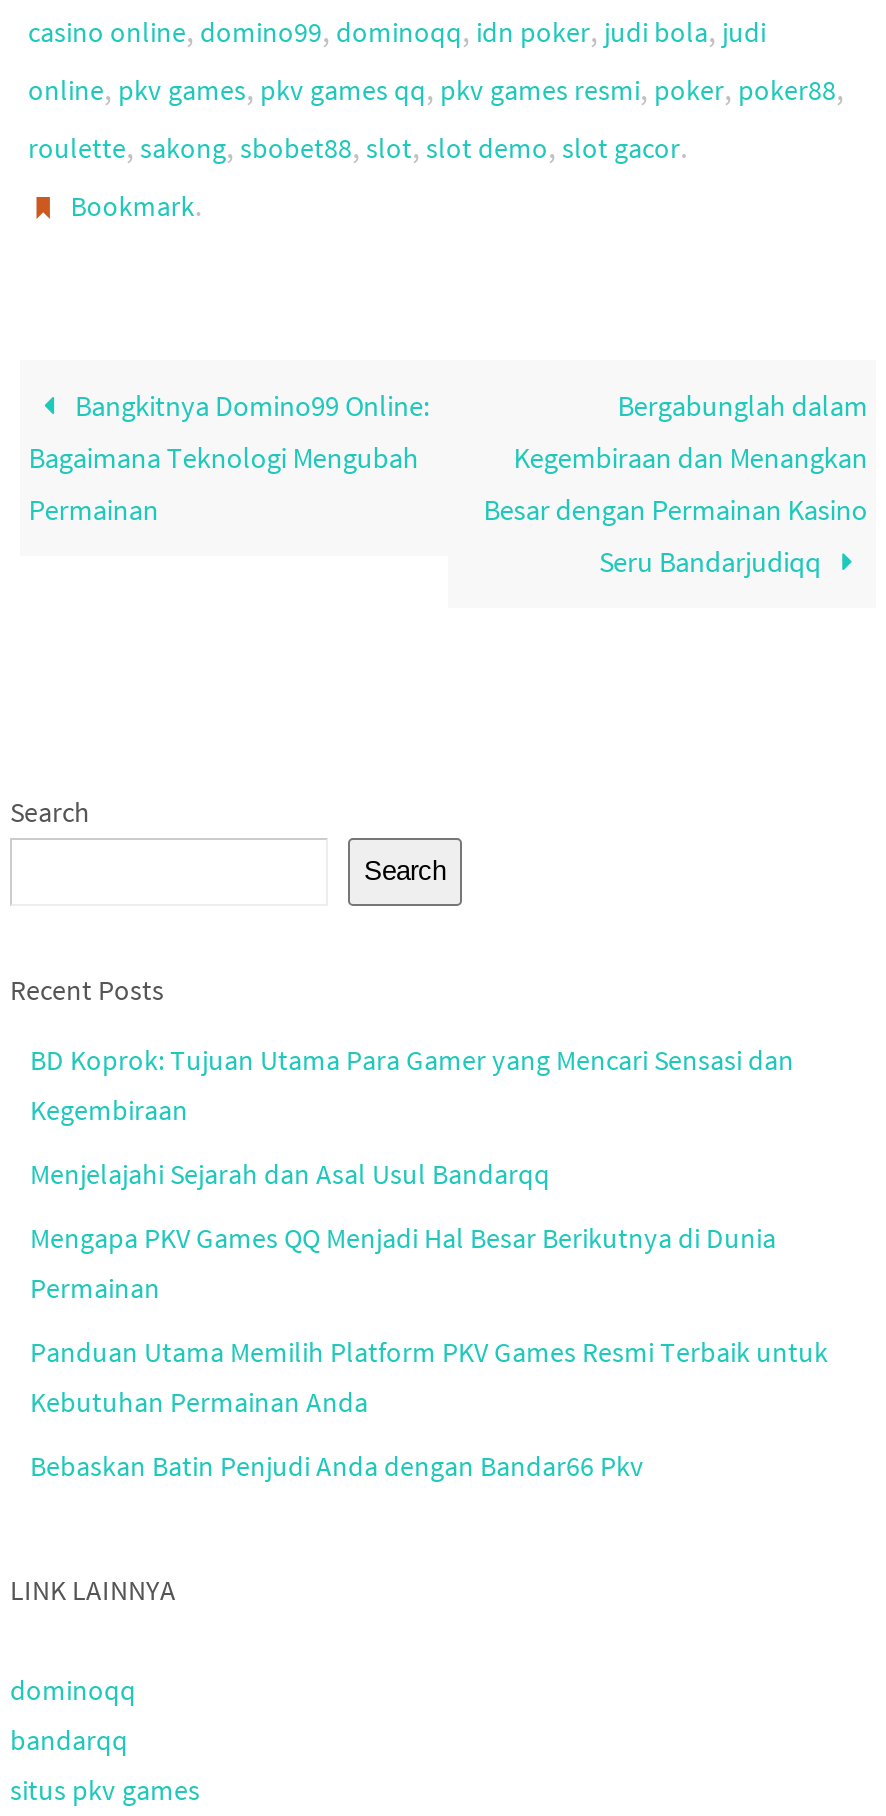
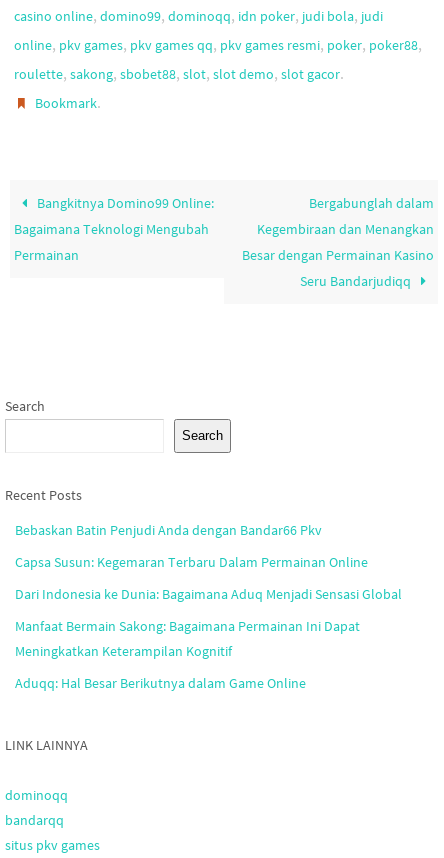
- BD Koprok: Tujuan Utama Para Gamer yang Mencari Sensasi dan
- Kegembiraan
- Menjelajahi Sejarah dan Asal Usul Bandarqq
- Mengapa PKV Games QQ Menjadi Hal Besar Berikutnya di Dunia
- Permainan
- Panduan Utama Memilih Platform PKV Games Resmi Terbaik untuk
- Kebutuhan Permainan Anda

moved up: Bebaskan Batin Penjudi Anda dengan Bandar66 Pkv

+ Capsa Susun: Kegemaran Terbaru Dalam Permainan Online
+ Dari Indonesia ke Dunia: Bagaimana Aduq Menjadi Sensasi Global
+ Manfaat Bermain Sakong: Bagaimana Permainan Ini Dapat
+ Meningkatkan Keterampilan Kognitif
+ Aduqq: Hal Besar Berikutnya dalam Game Online
